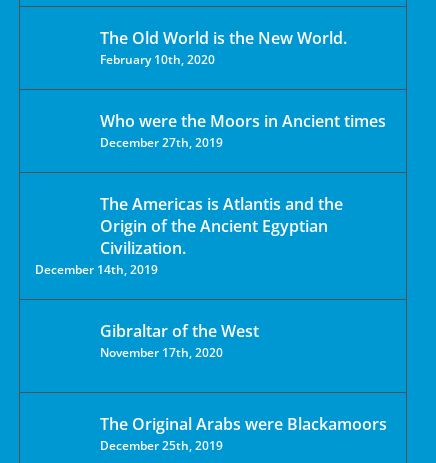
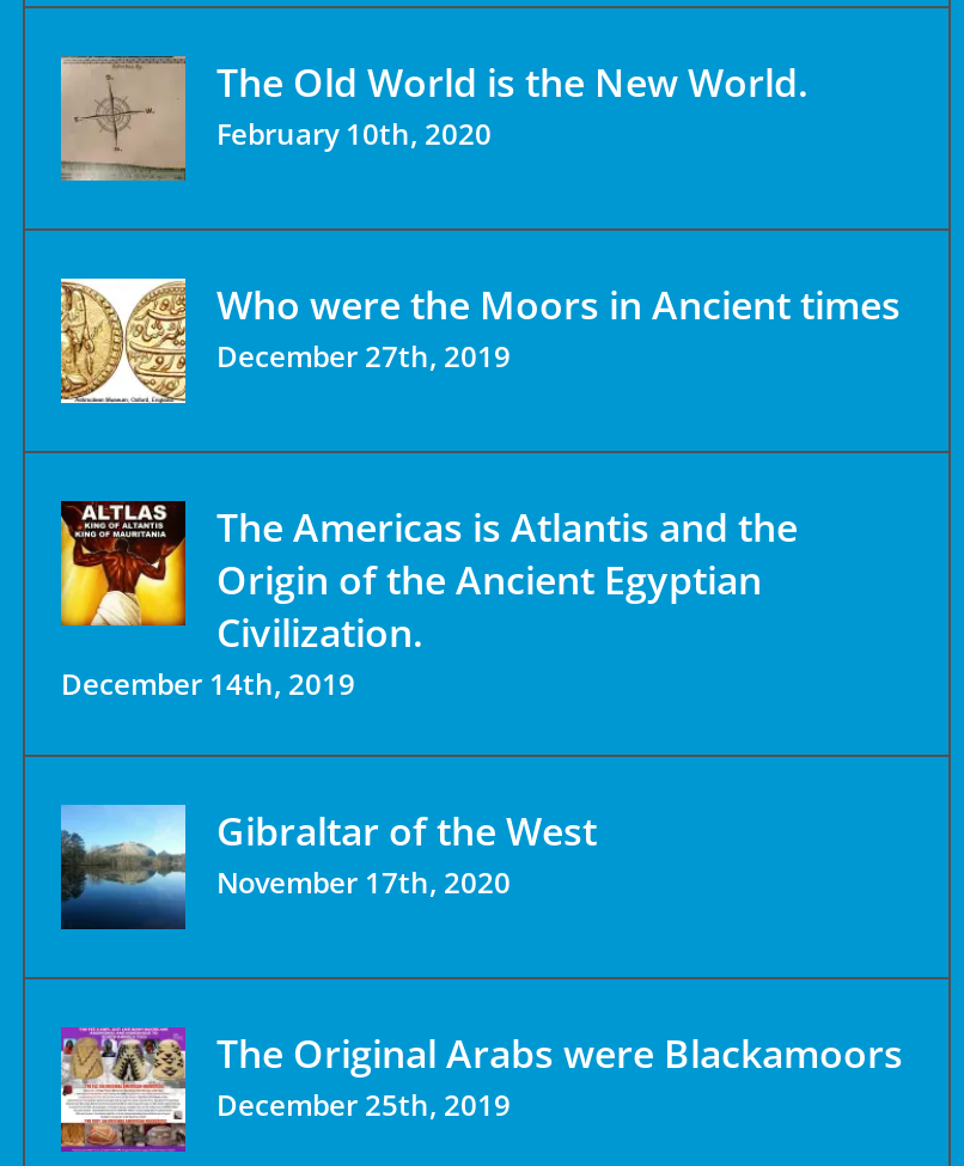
+ [image]

+ [image]

+ [image]

+ [image]

+ [image]
